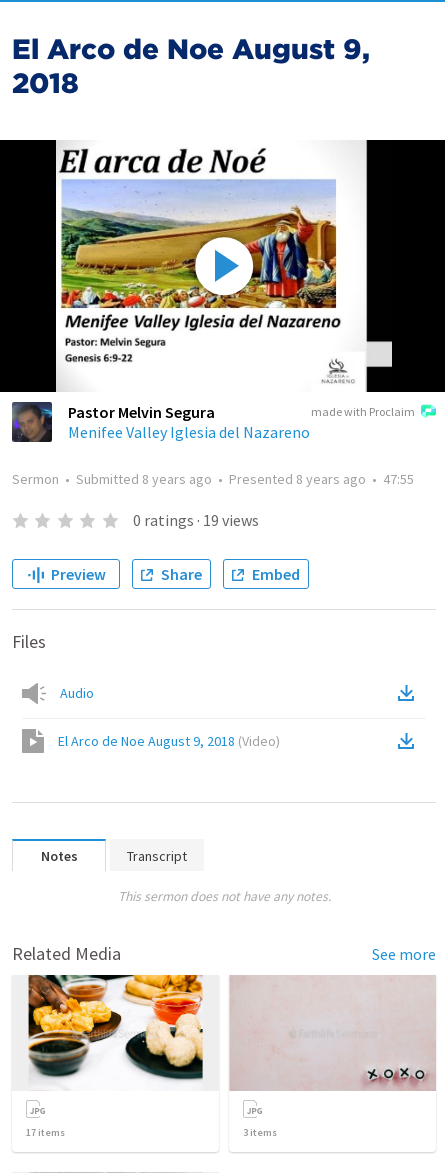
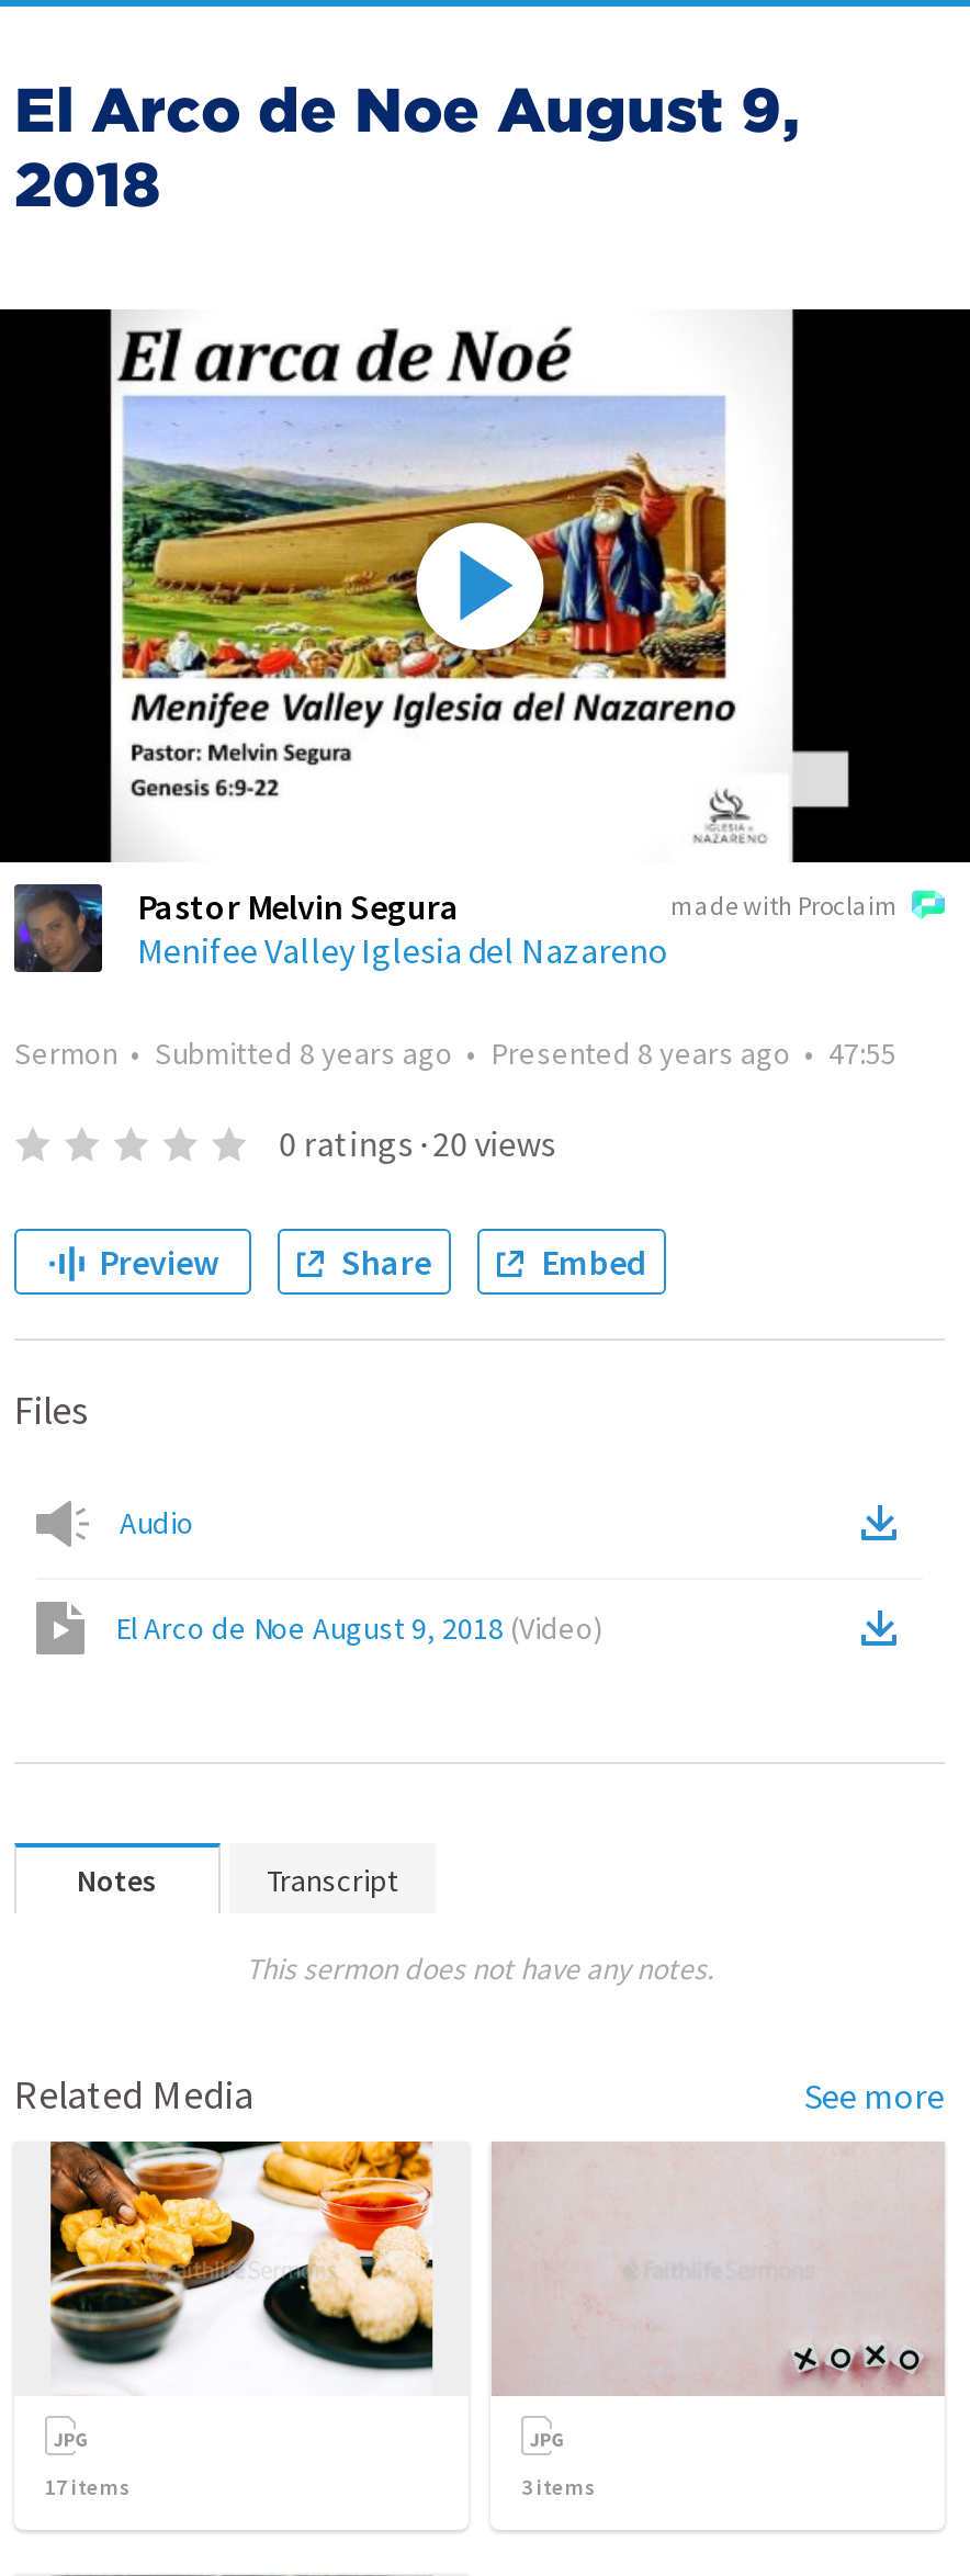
- 0 ratings · 19 views
+ 0 ratings · 20 views
